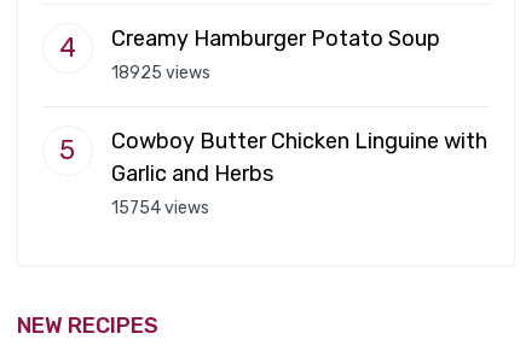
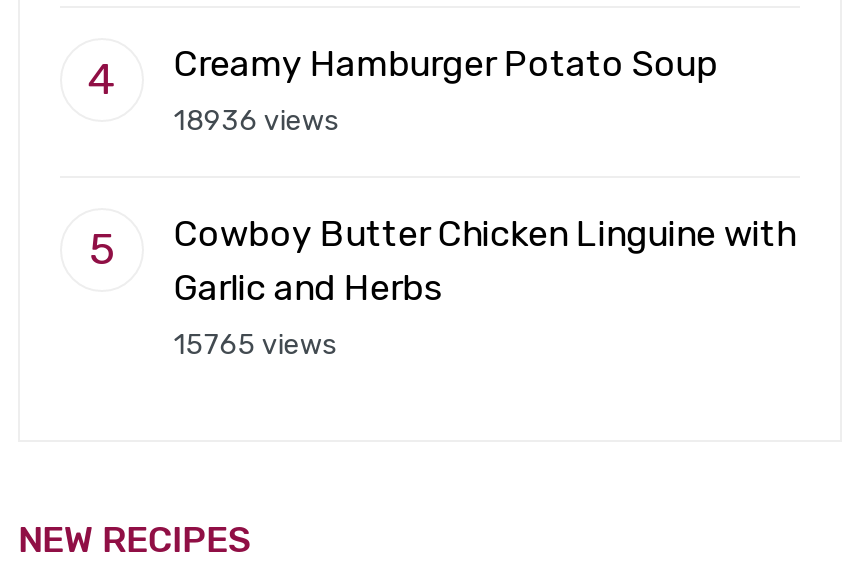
- 18925 views
+ 18936 views

- 15754 views
+ 15765 views
